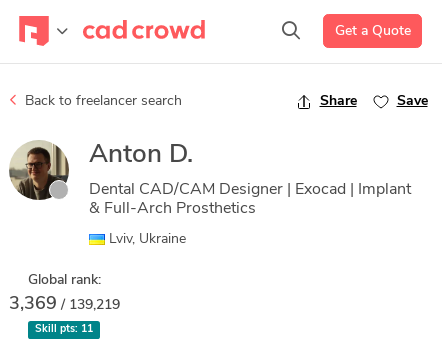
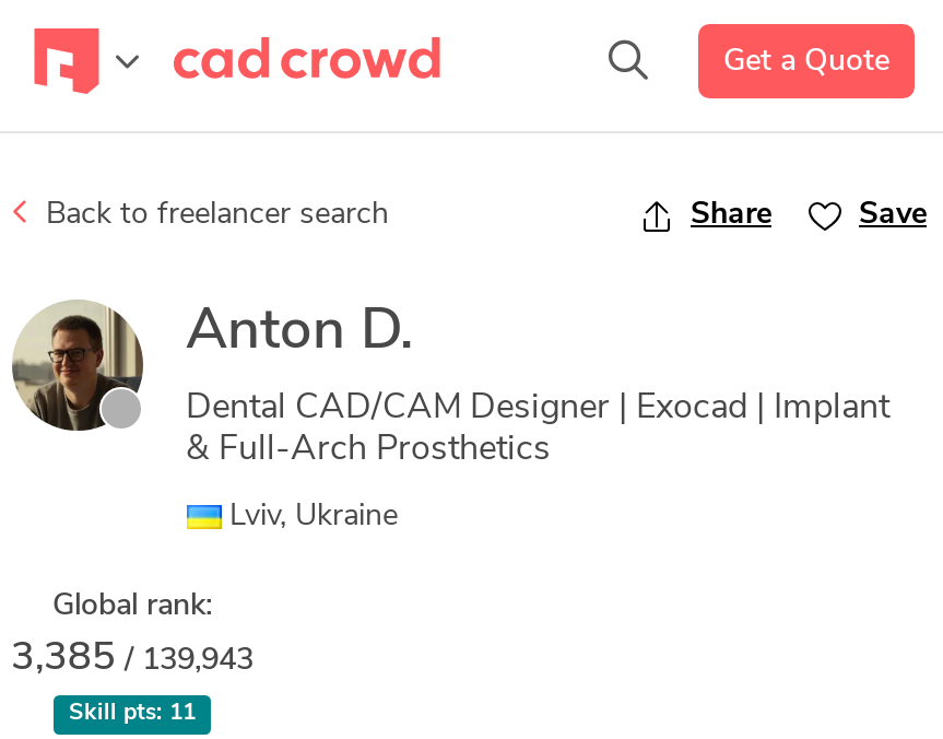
- 3,369 / 139,219
+ 3,385 / 139,943
